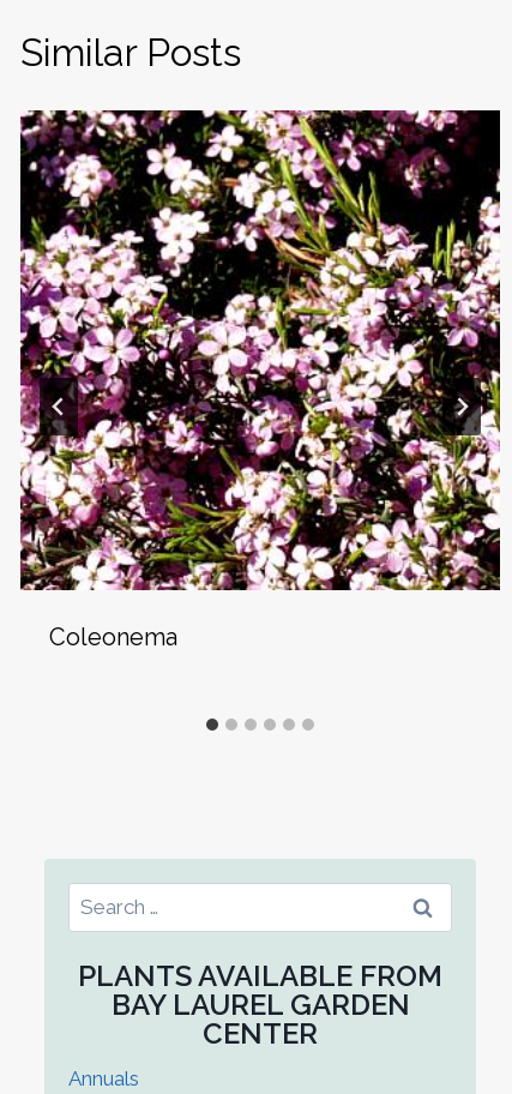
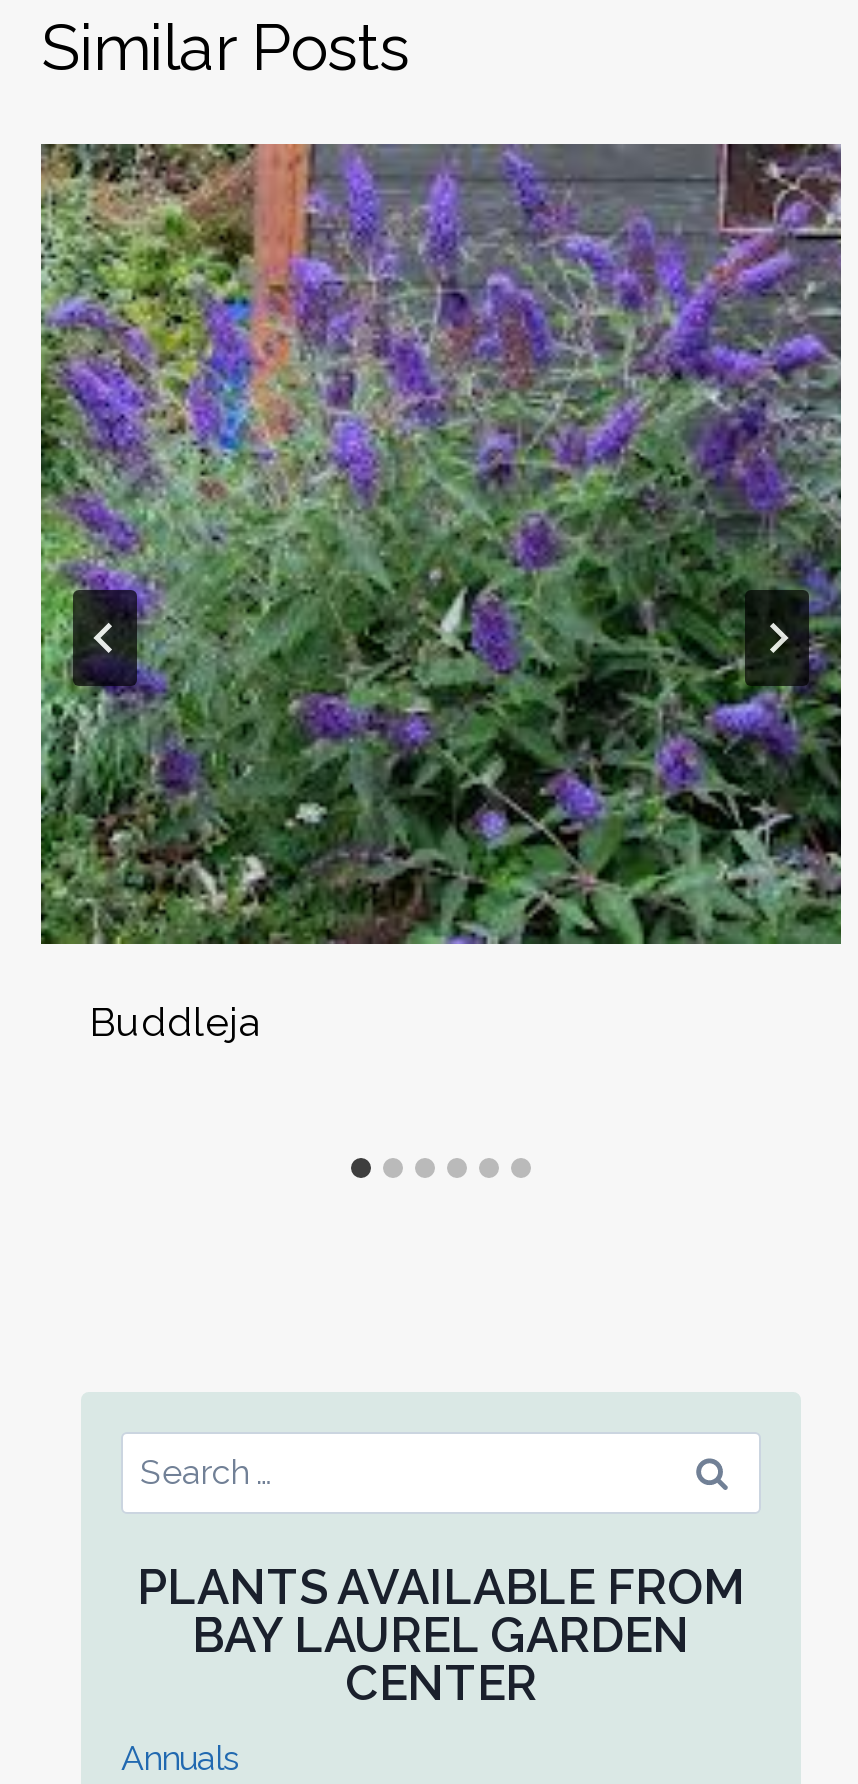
- [image]
- Coleonema
+ [image]
+ Buddleja
